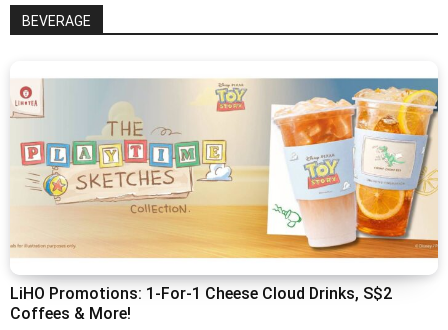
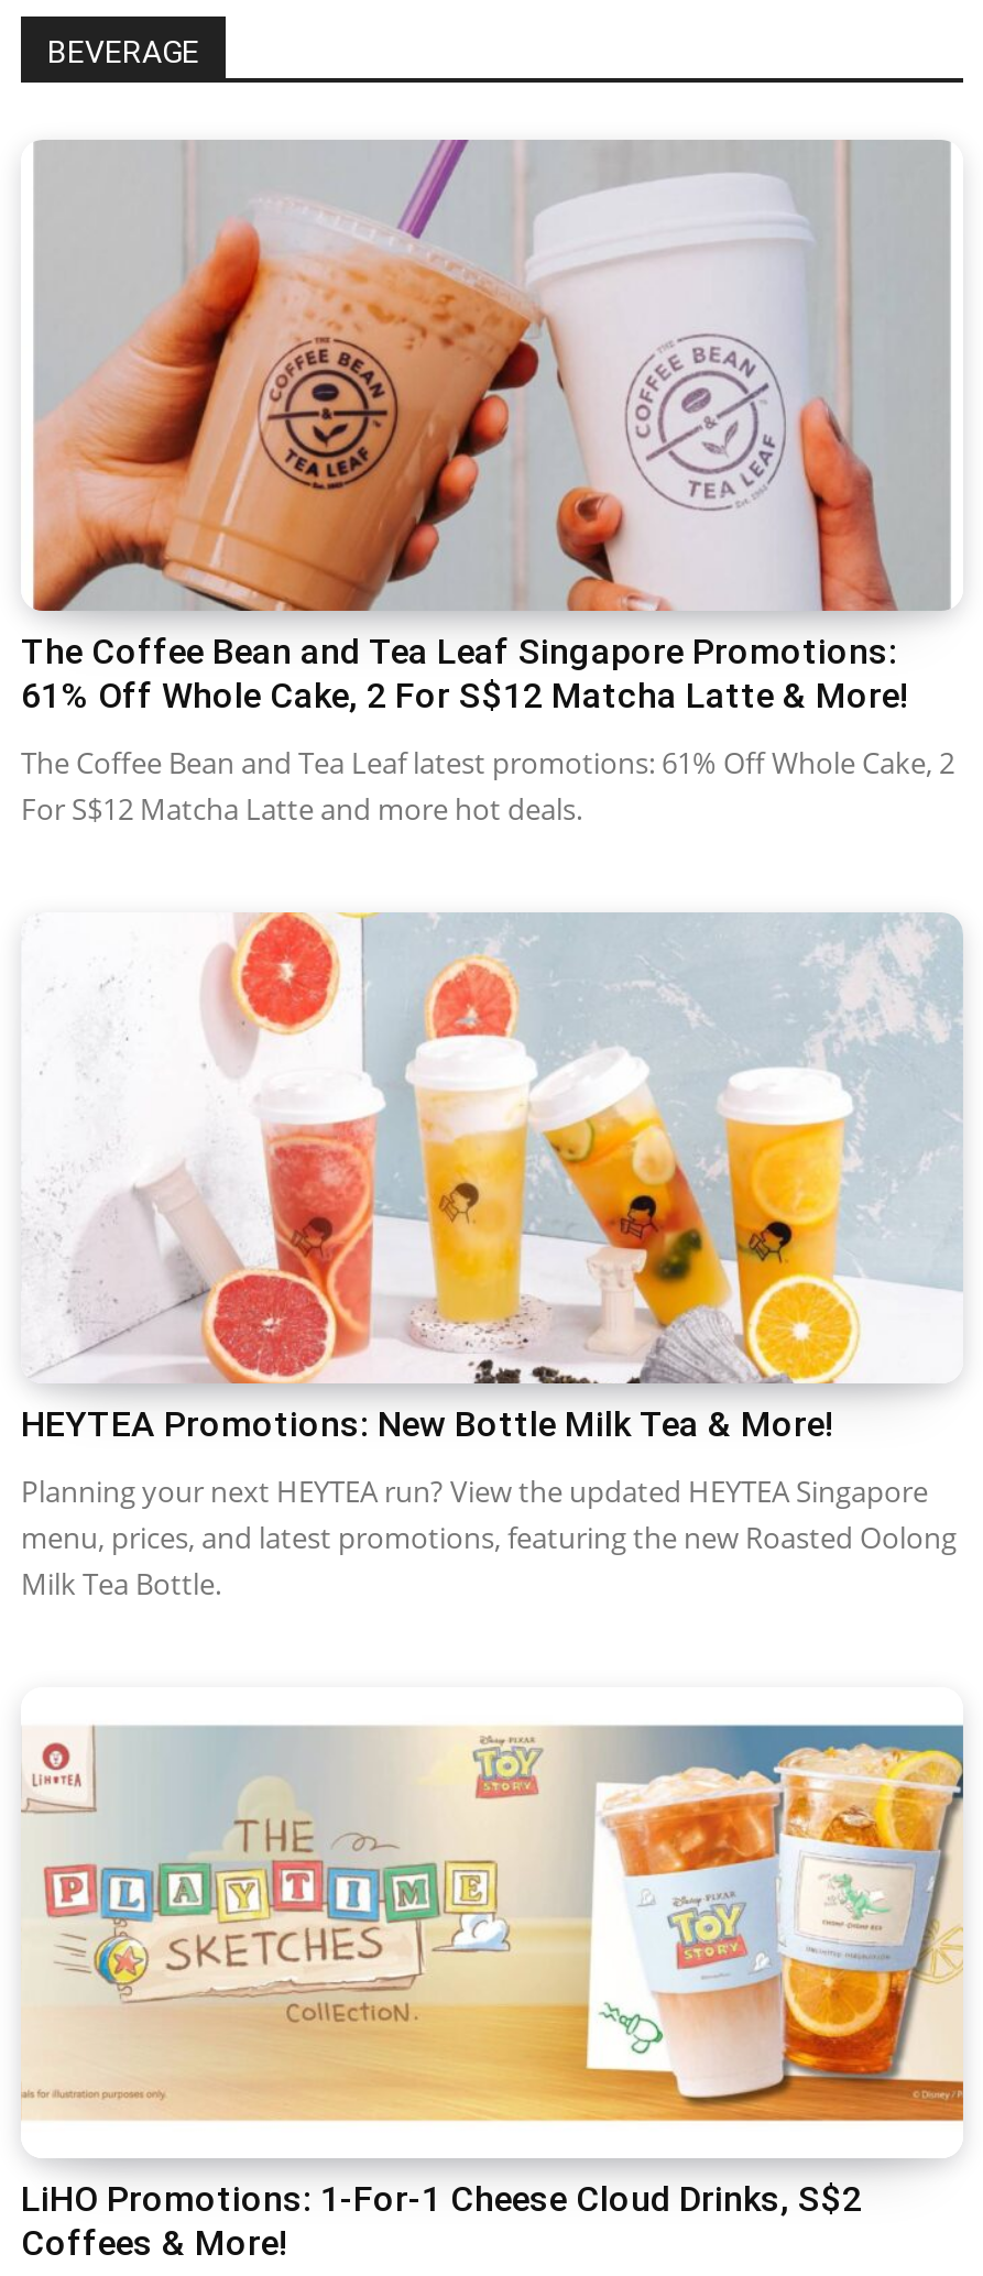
+ [image]
+ The Coffee Bean and Tea Leaf Singapore Promotions:
+ 61% Off Whole Cake, 2 For S$12 Matcha Latte & More!
+ The Coffee Bean and Tea Leaf latest promotions: 61% Off Whole Cake, 2
+ For S$12 Matcha Latte and more hot deals.

+ [image]
+ HEYTEA Promotions: New Bottle Milk Tea & More!
+ Planning your next HEYTEA run? View the updated HEYTEA Singapore
+ menu, prices, and latest promotions, featuring the new Roasted Oolong
+ Milk Tea Bottle.
